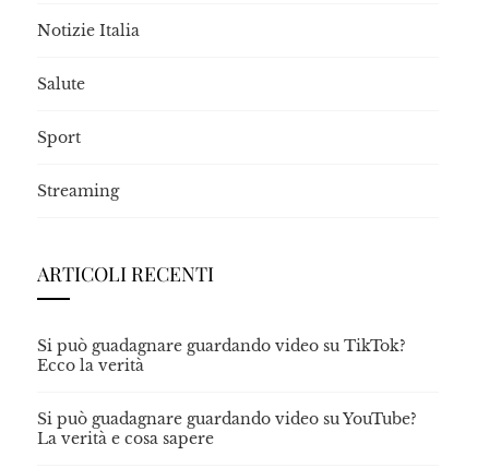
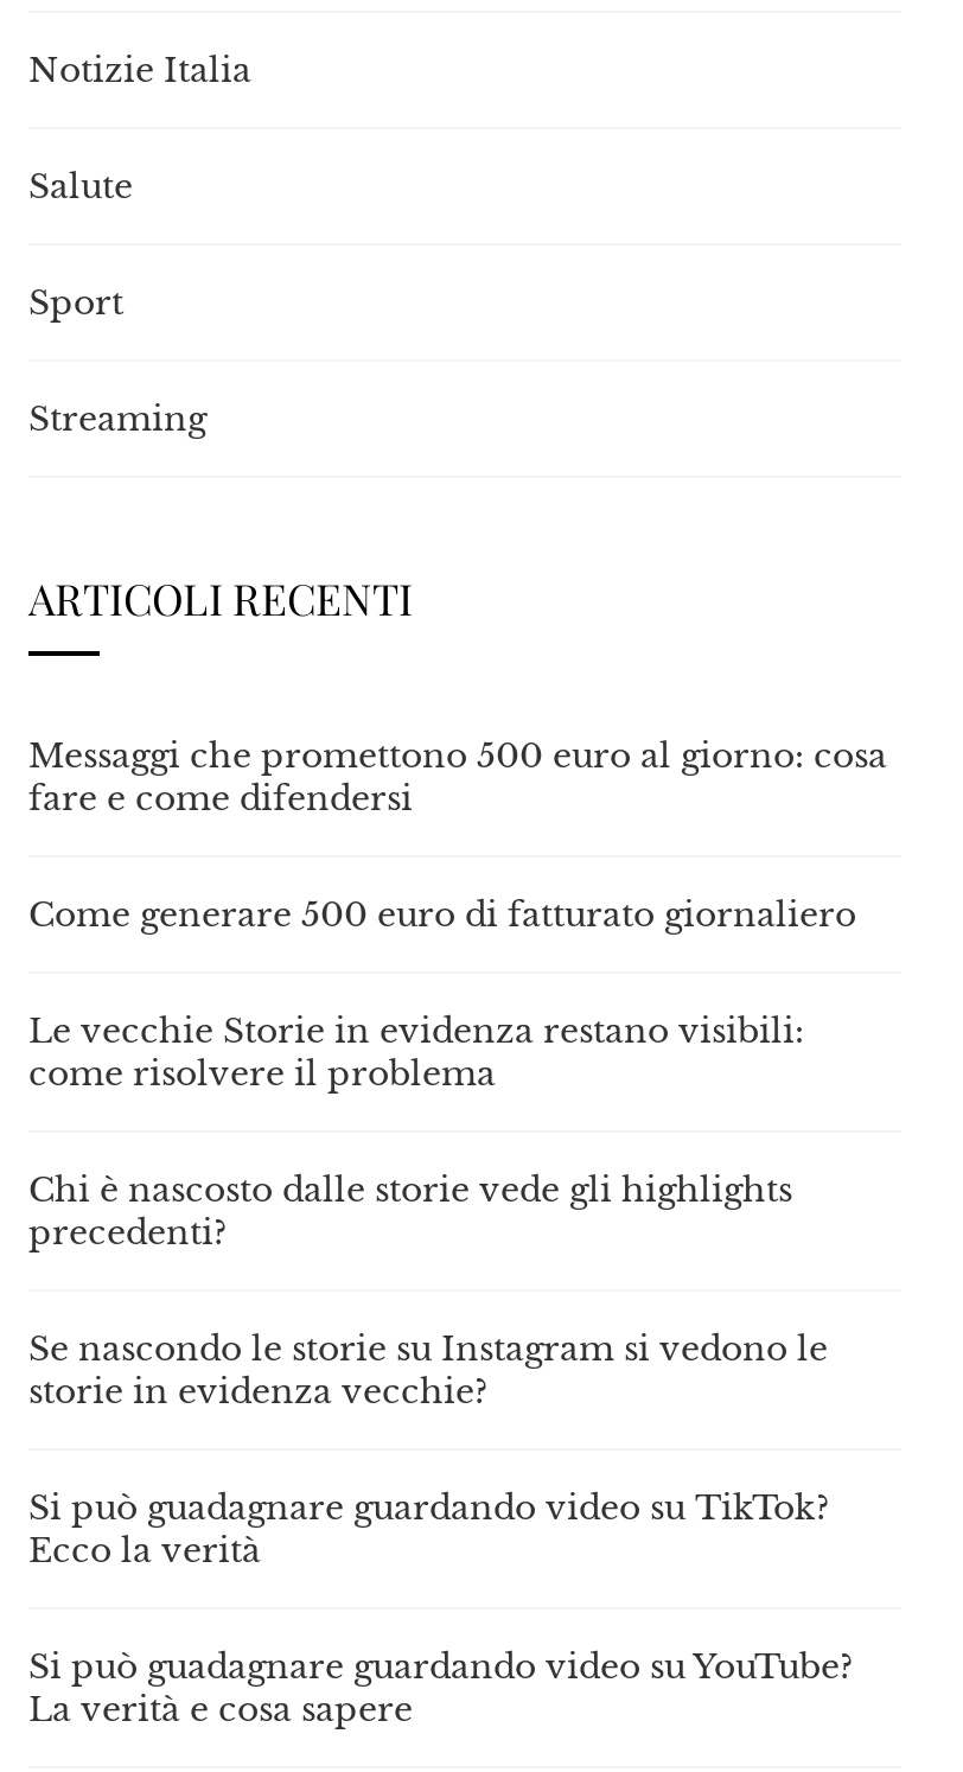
+ Messaggi che promettono 500 euro al giorno: cosa
+ fare e come difendersi
+ Come generare 500 euro di fatturato giornaliero
+ Le vecchie Storie in evidenza restano visibili:
+ come risolvere il problema
+ Chi è nascosto dalle storie vede gli highlights
+ precedenti?
+ Se nascondo le storie su Instagram si vedono le
+ storie in evidenza vecchie?
